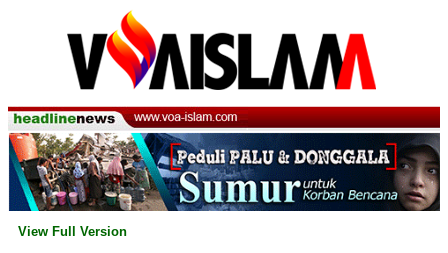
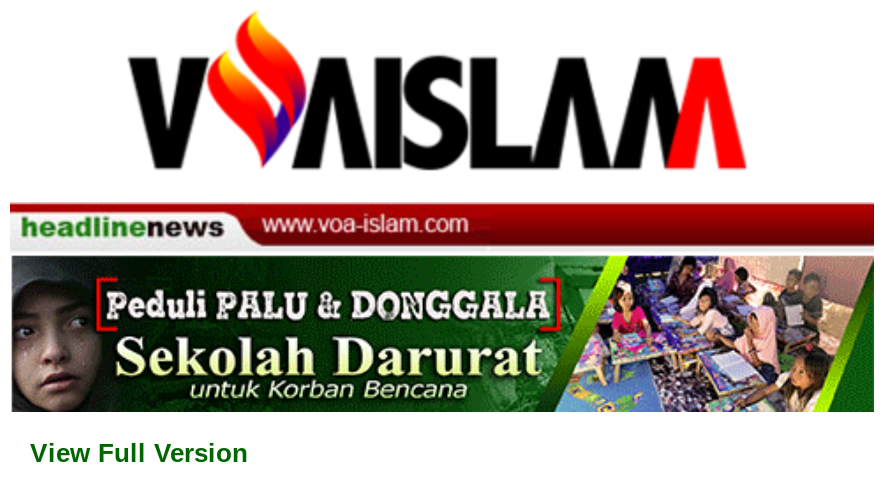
- [image]
+ [image]
